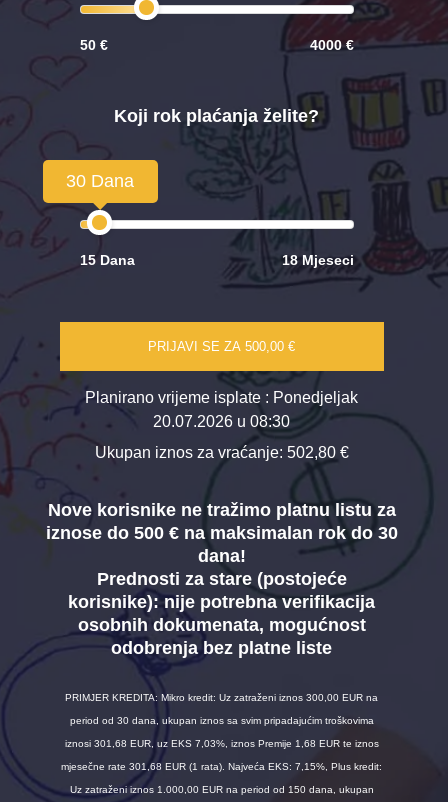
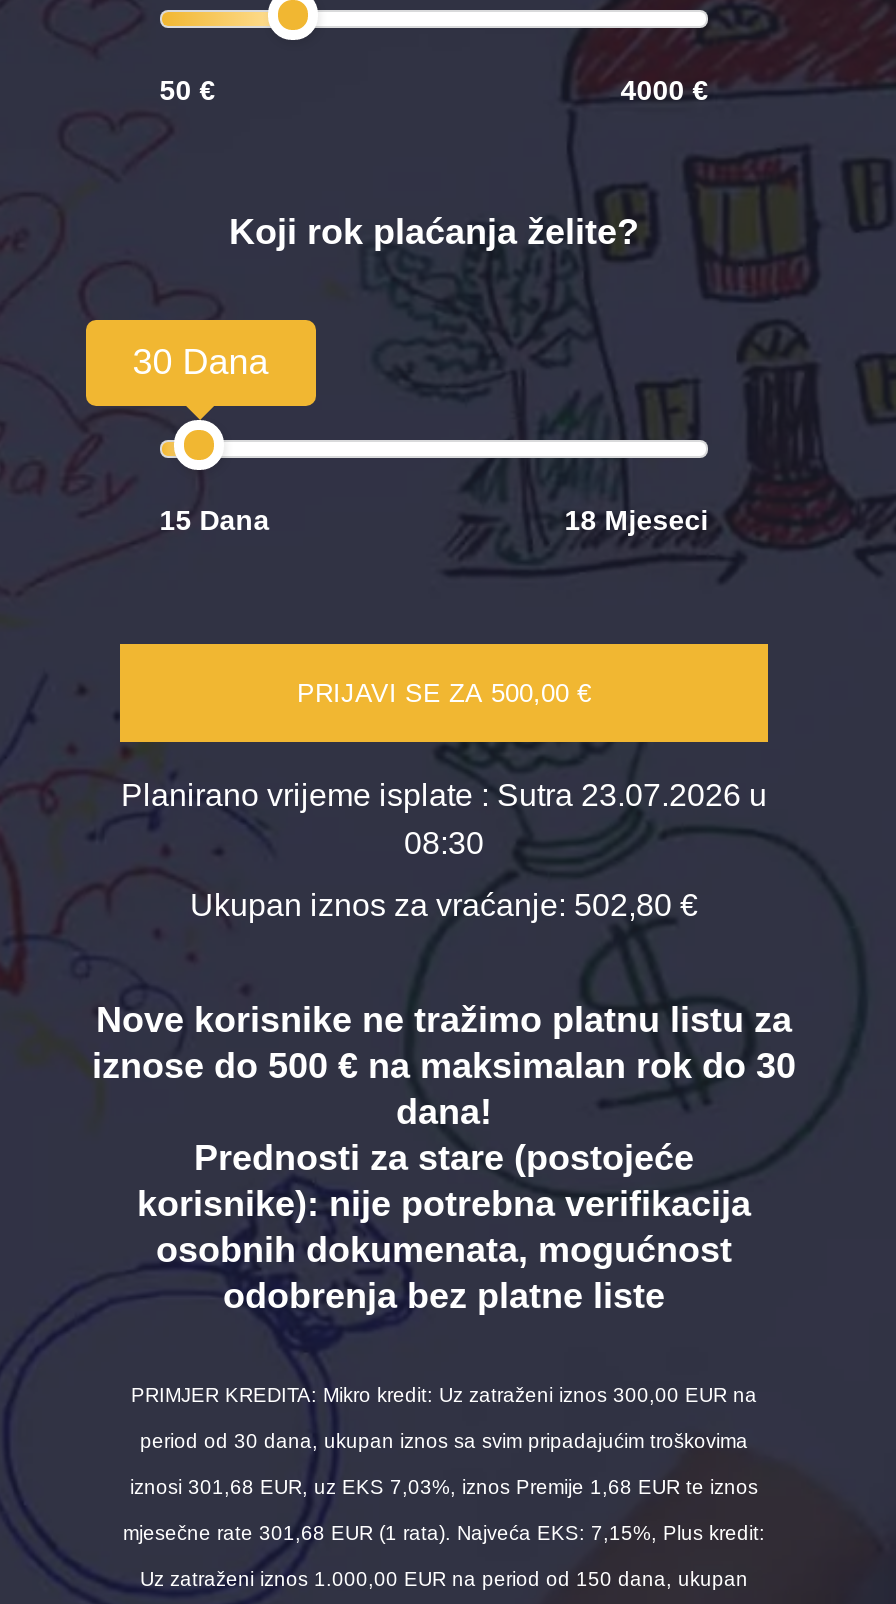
- Planirano vrijeme isplate: Ponedjeljak
- 20.07.2026 u 08:30
+ Planirano vrijeme isplate: Sutra 23.07.2026 u
+ 08:30
